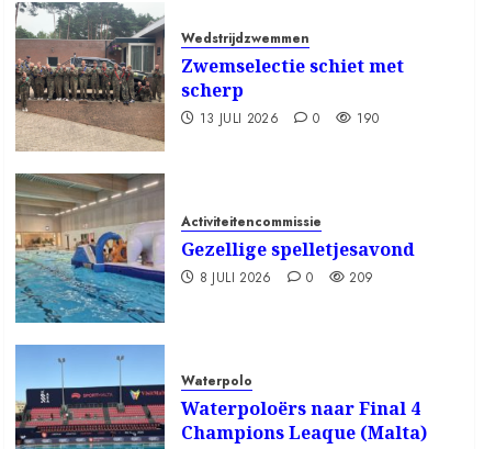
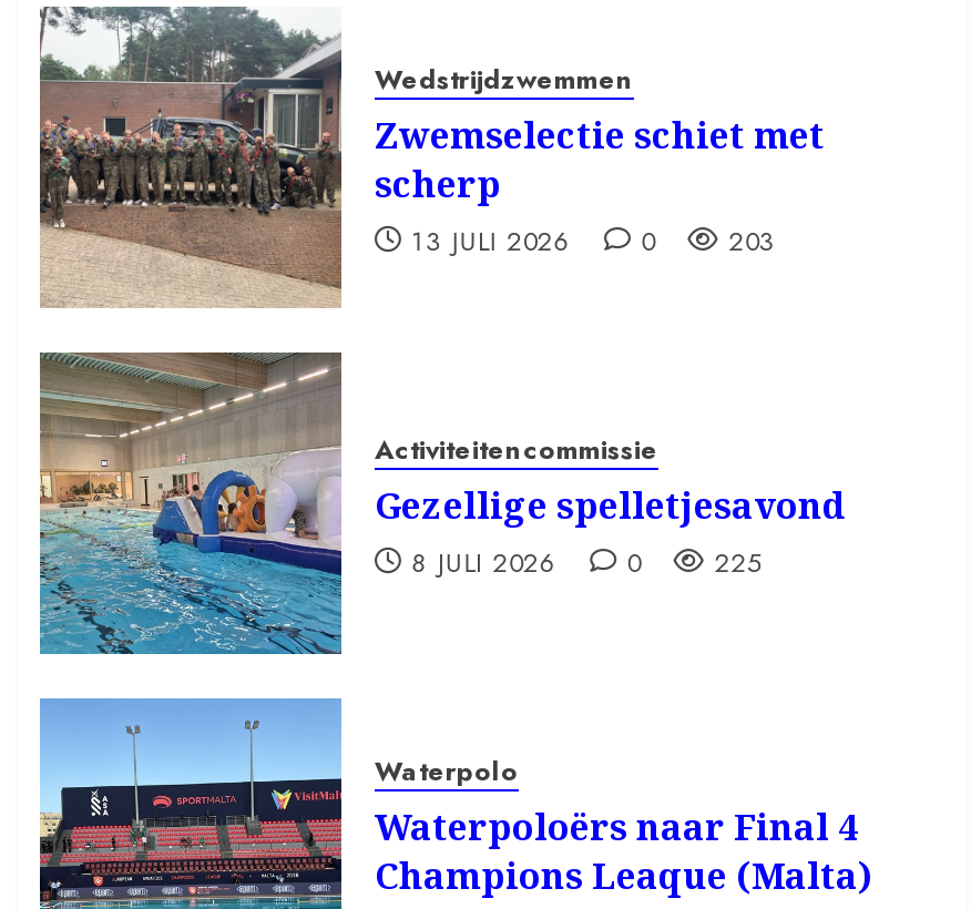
- 13 JULI 2026 0 190
+ 13 JULI 2026 0 203

- 8 JULI 2026 0 209
+ 8 JULI 2026 0 225
